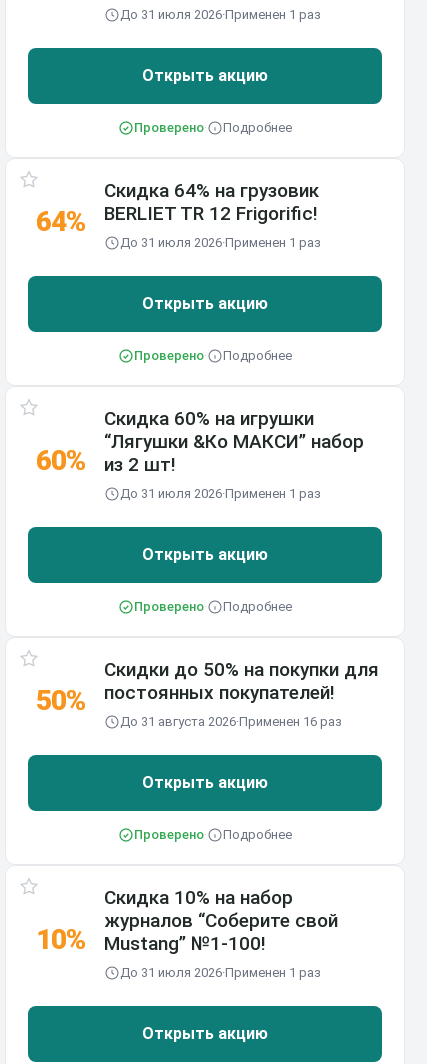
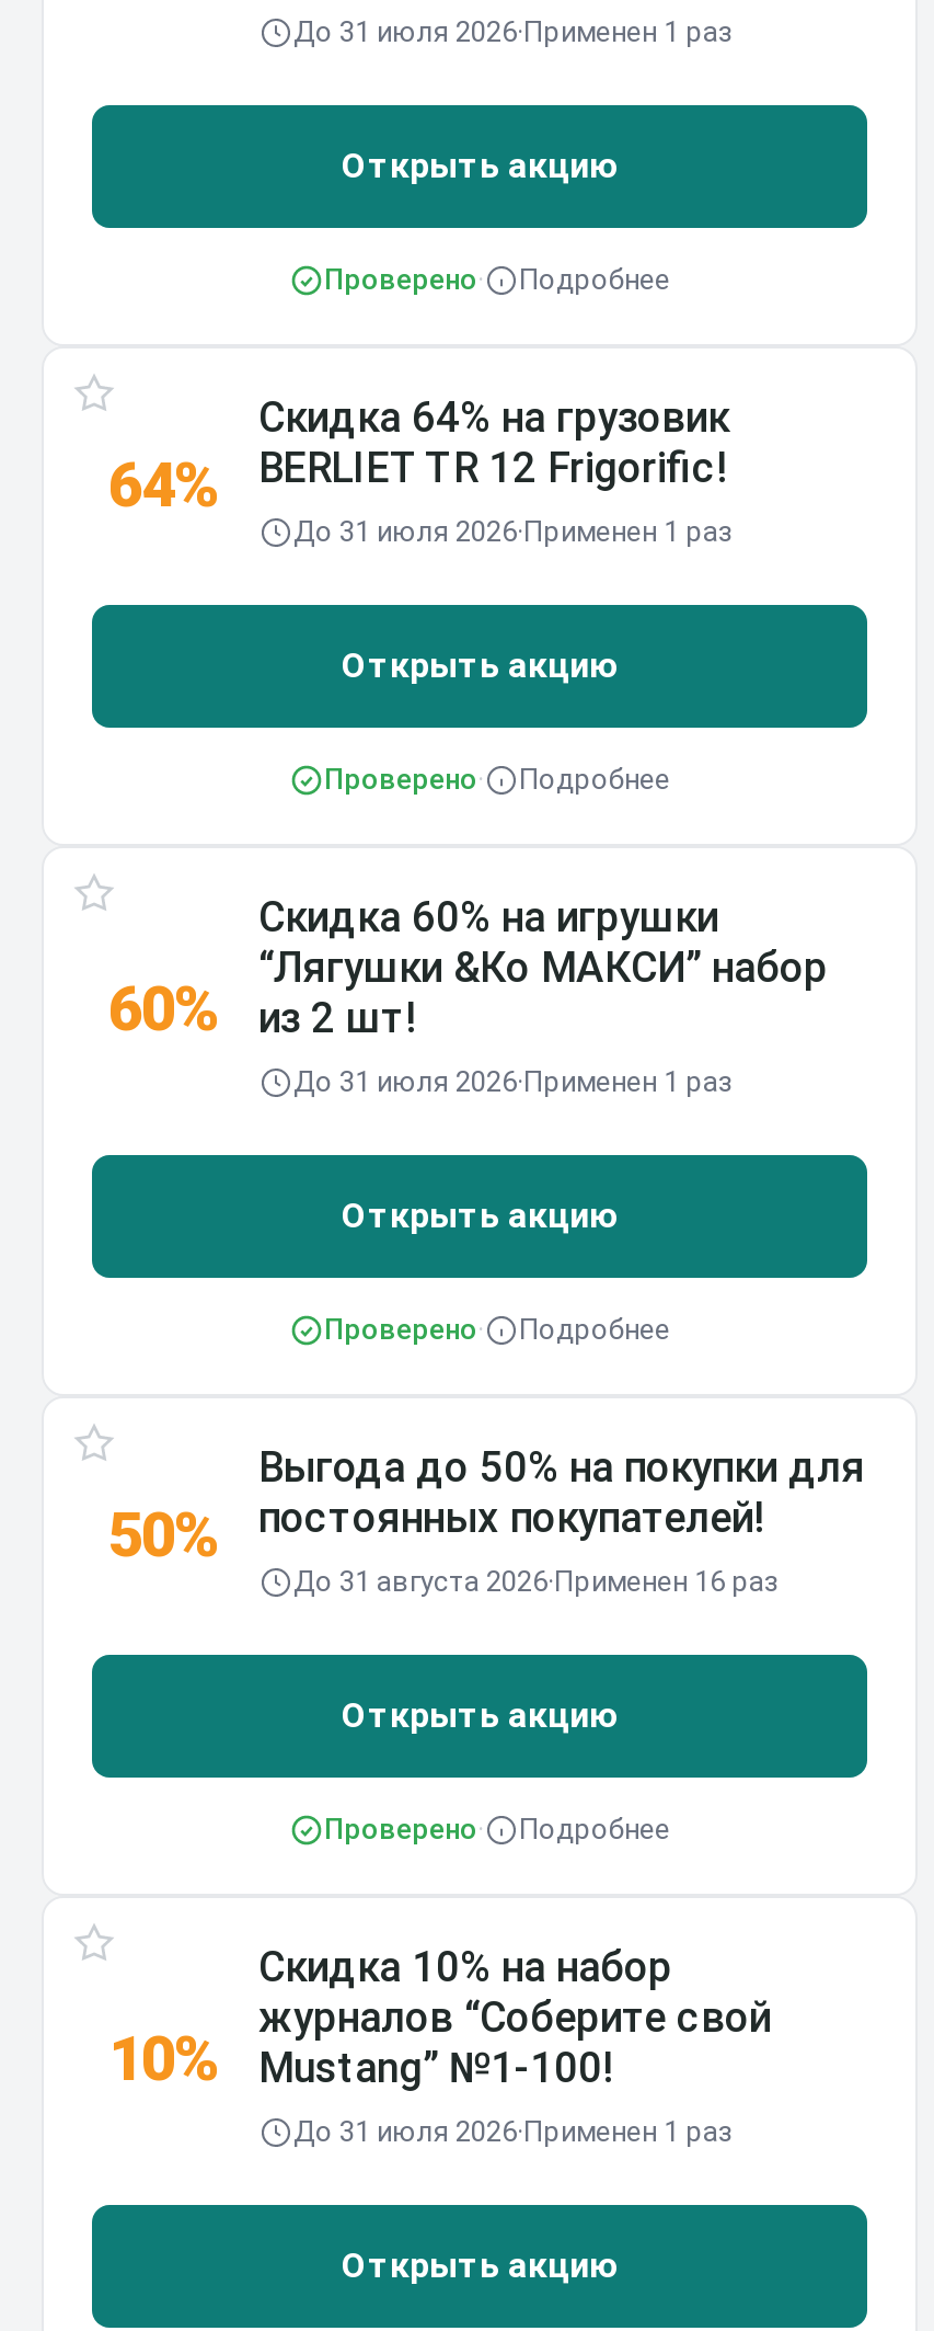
- Скидки до 50% на покупки для
+ Выгода до 50% на покупки для
